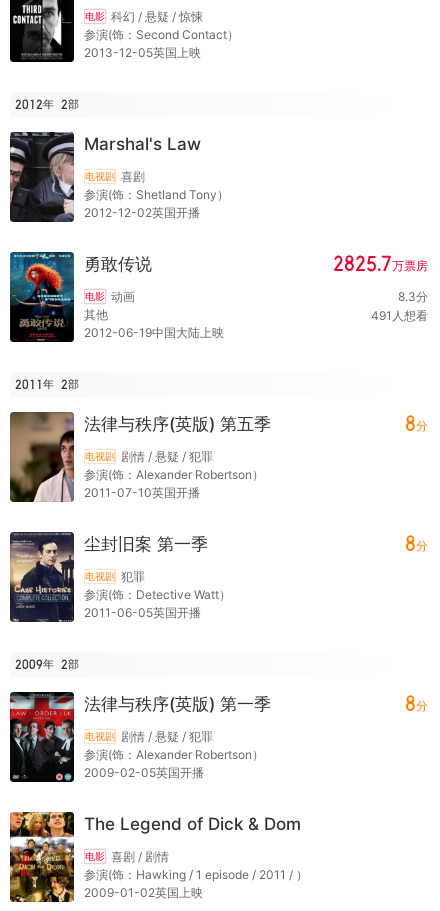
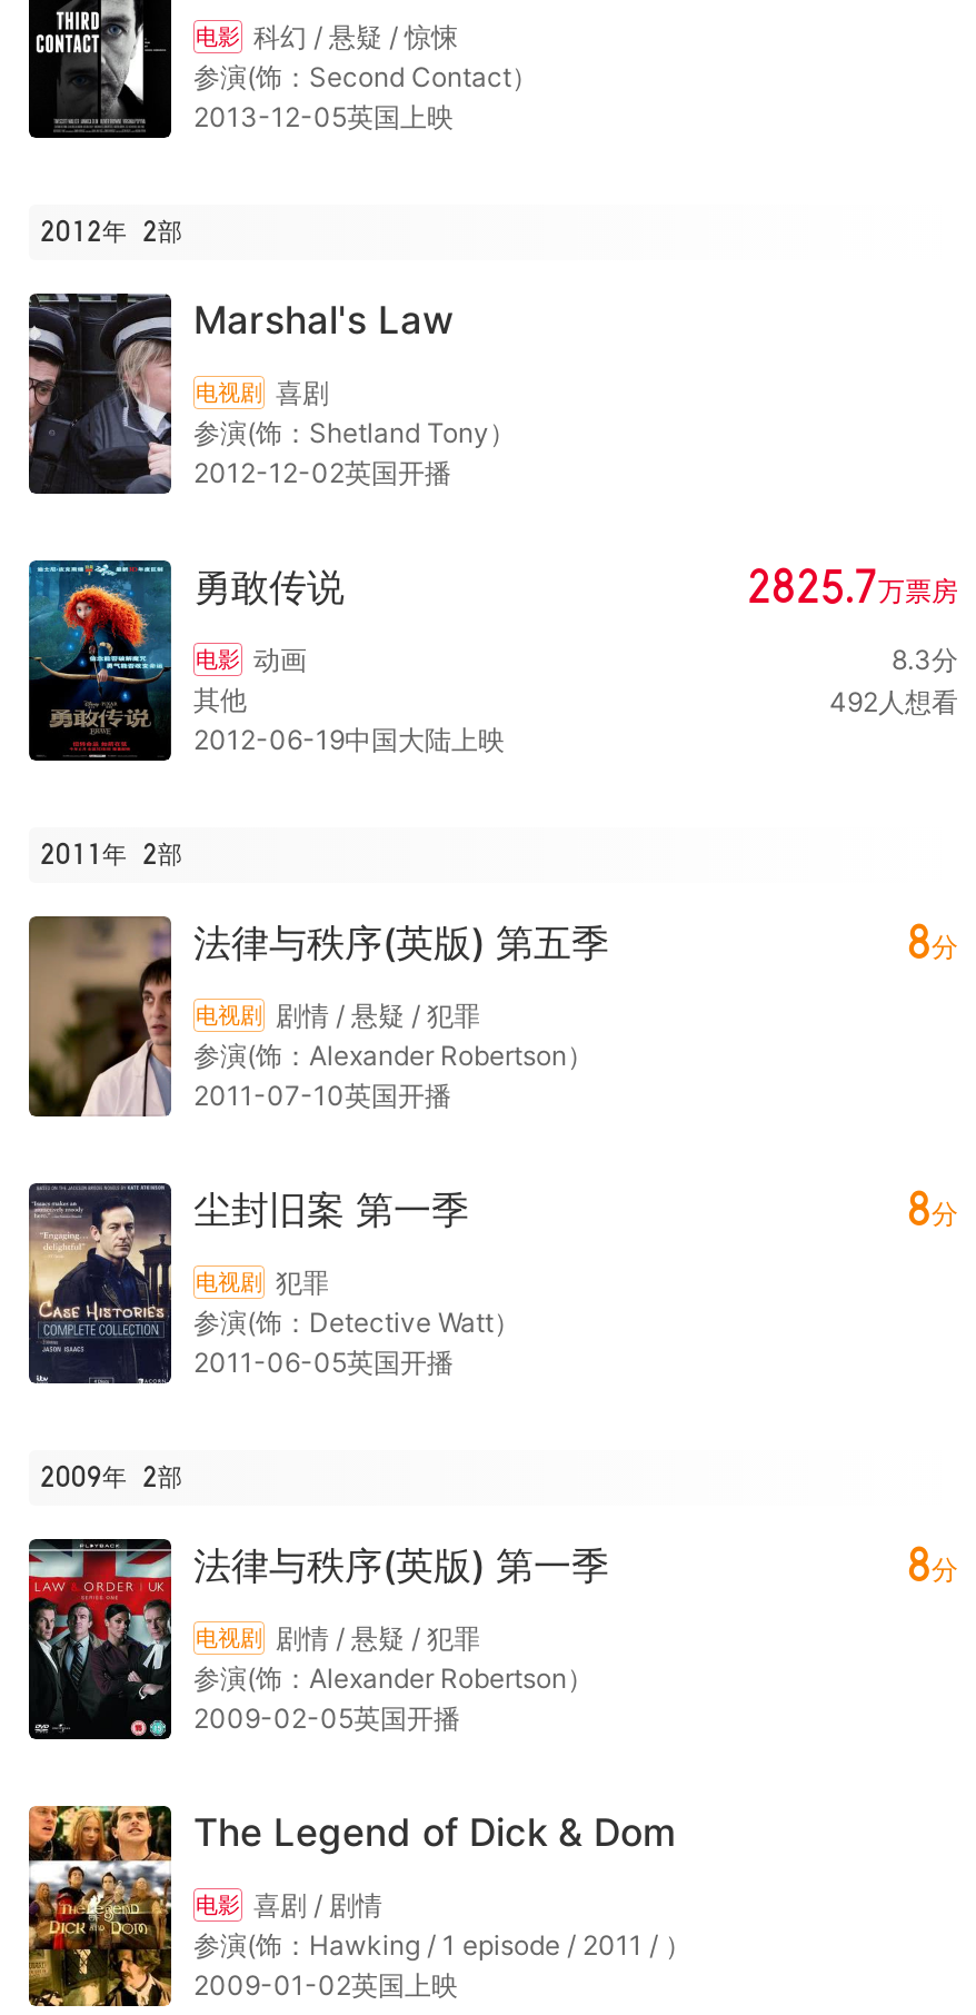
- 491人想看
+ 492人想看
